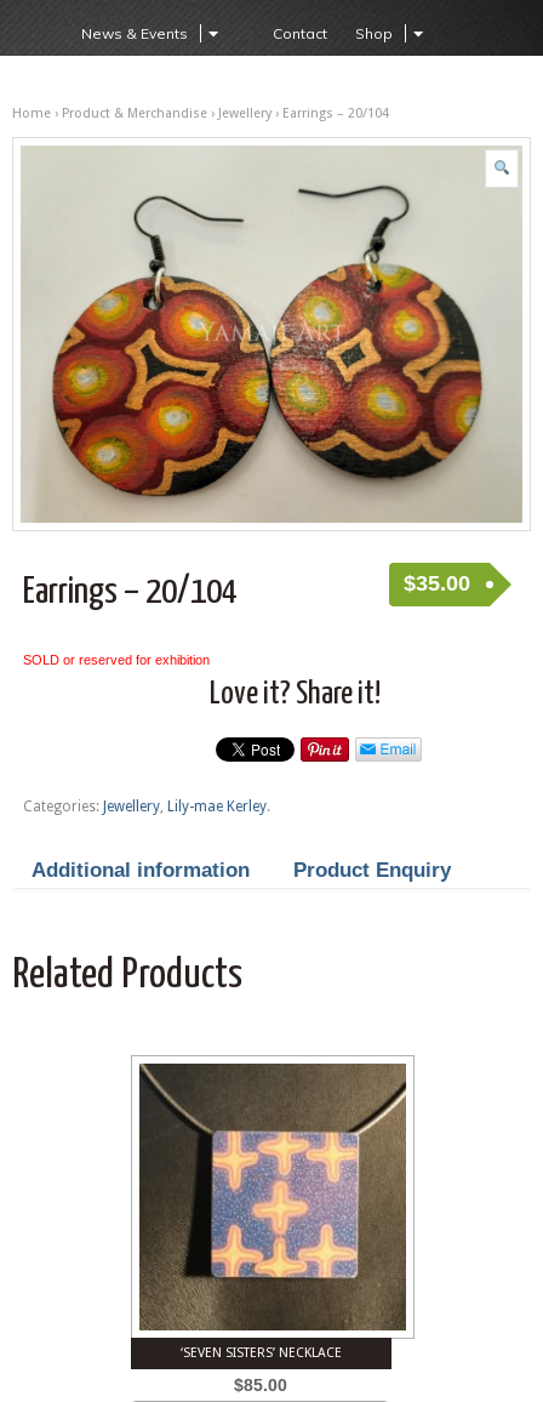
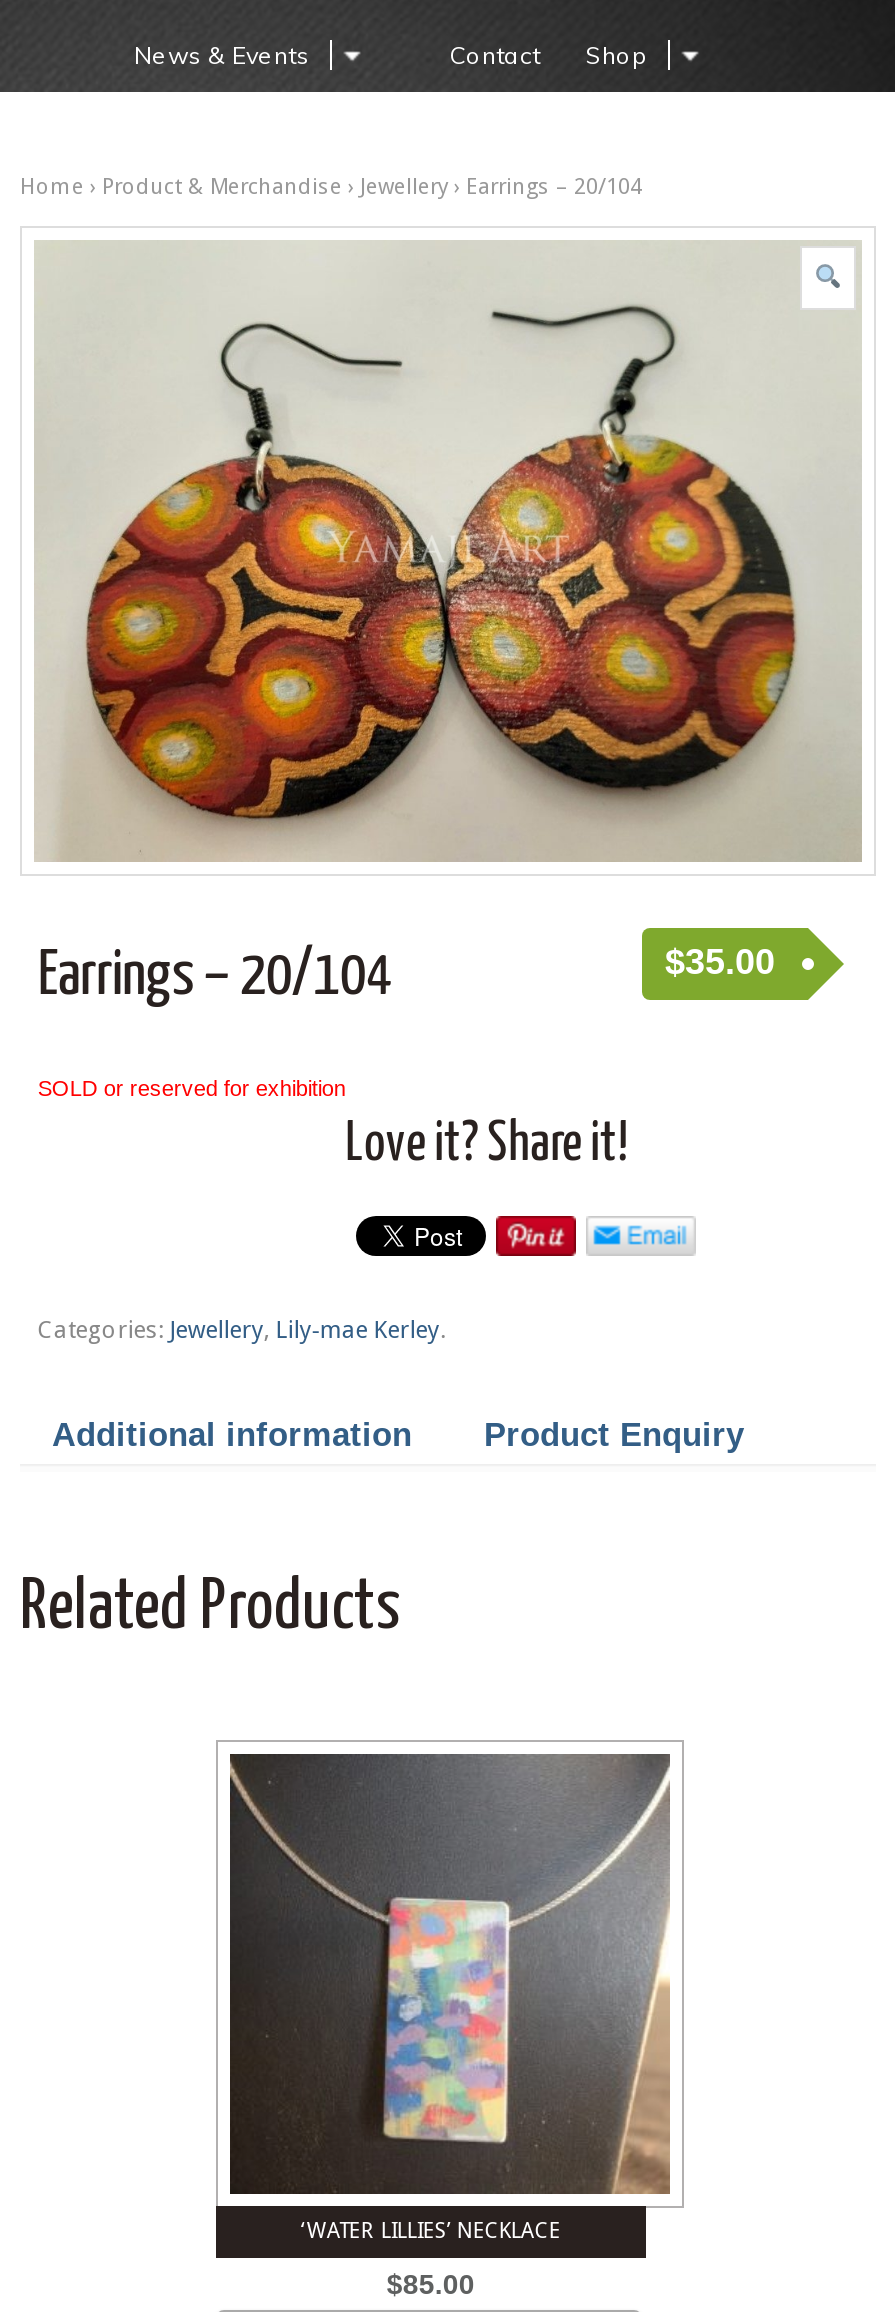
- [image]
- ‘SEVEN SISTERS’ NECKLACE
+ [image]
+ ‘WATER LILLIES’ NECKLACE
